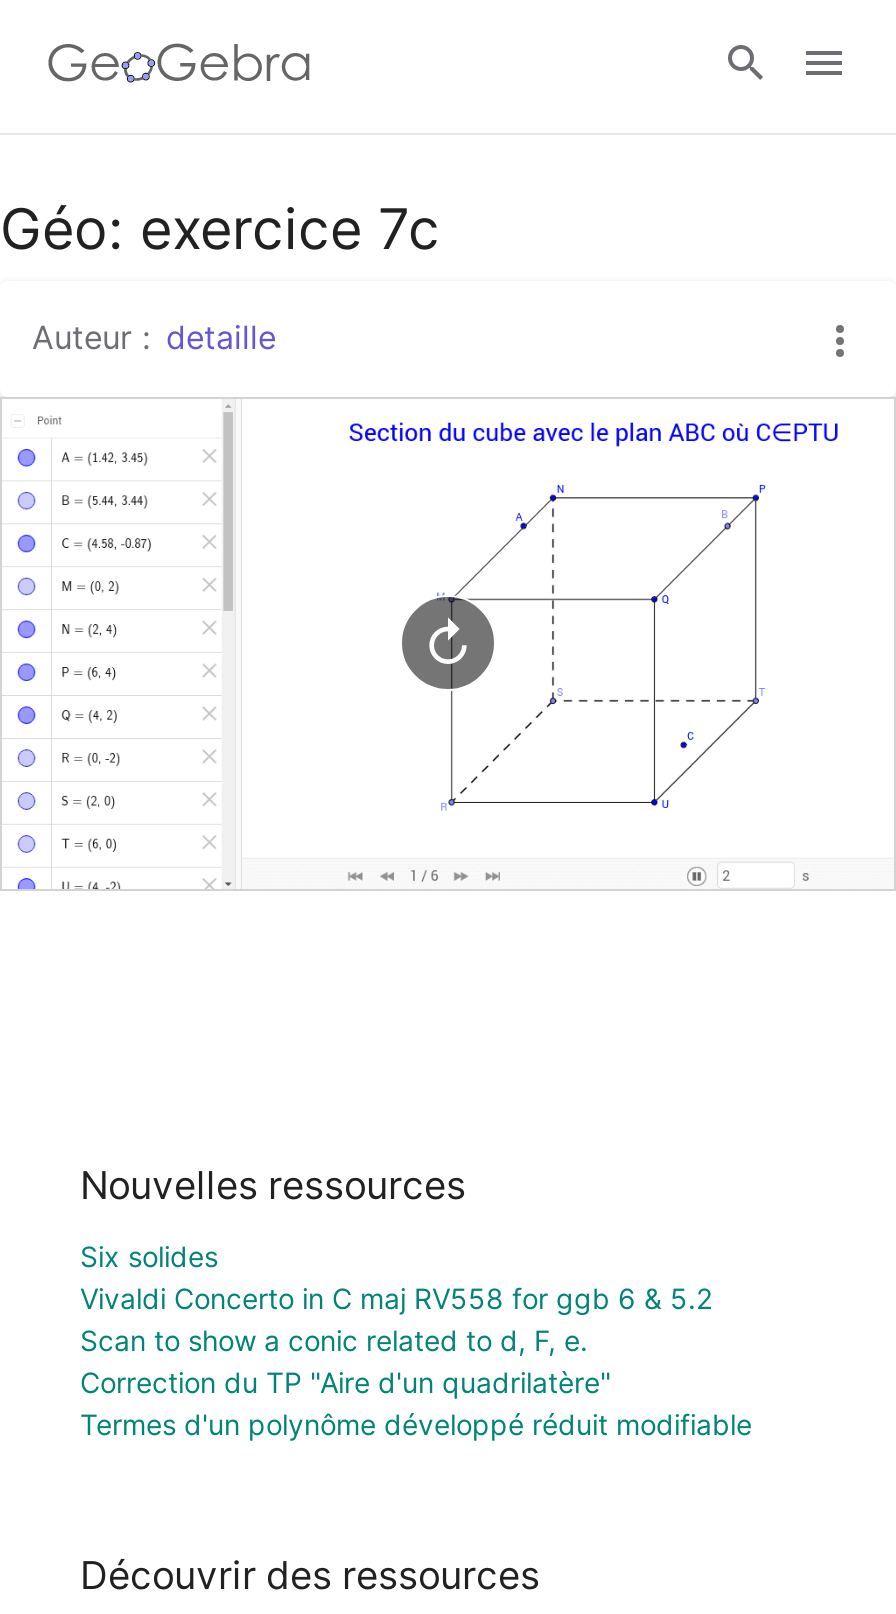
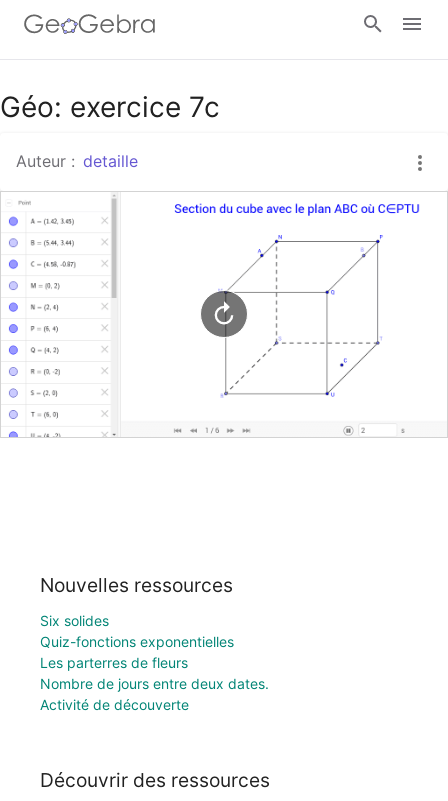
- Vivaldi Concerto in C maj RV558 for ggb 6 & 5.2
- Scan to show a conic related to d, F, e.
- Correction du TP "Aire d'un quadrilatère"
- Termes d'un polynôme développé réduit modifiable
+ Quiz-fonctions exponentielles
+ Les parterres de fleurs
+ Nombre de jours entre deux dates.
+ Activité de découverte
